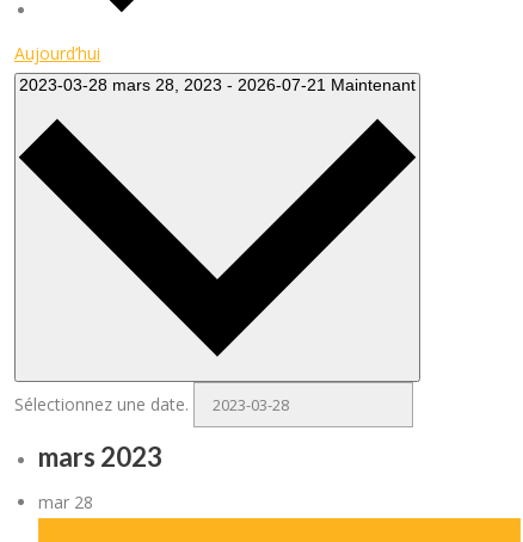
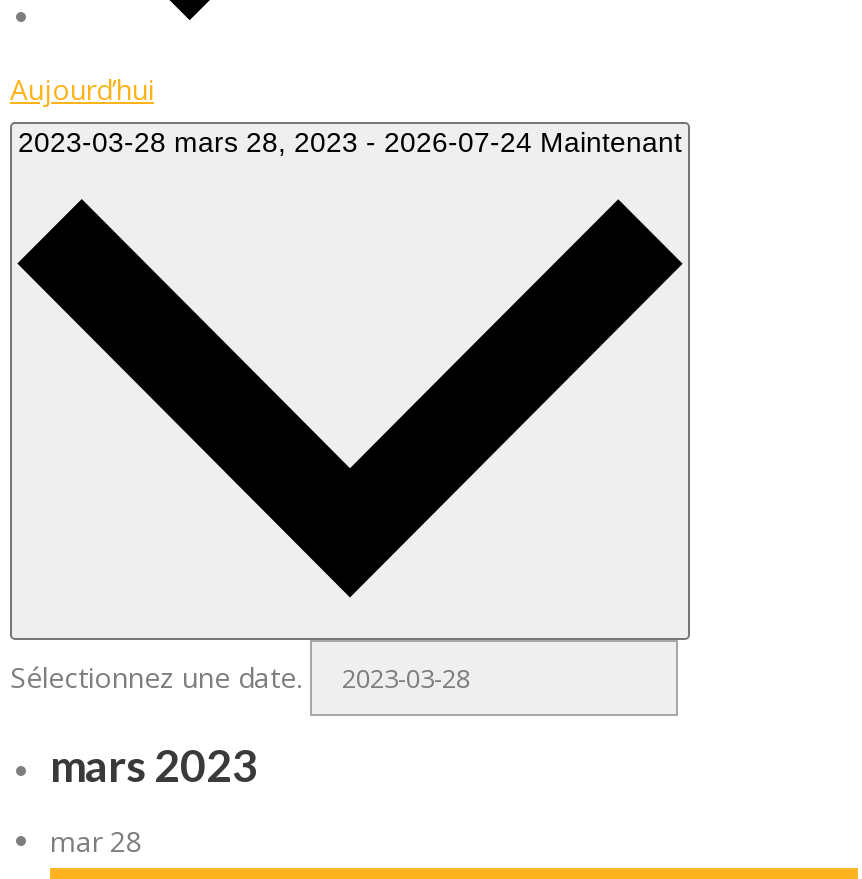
- 2023-03-28 mars 28, 2023 - 2026-07-21 Maintenant
+ 2023-03-28 mars 28, 2023 - 2026-07-24 Maintenant
